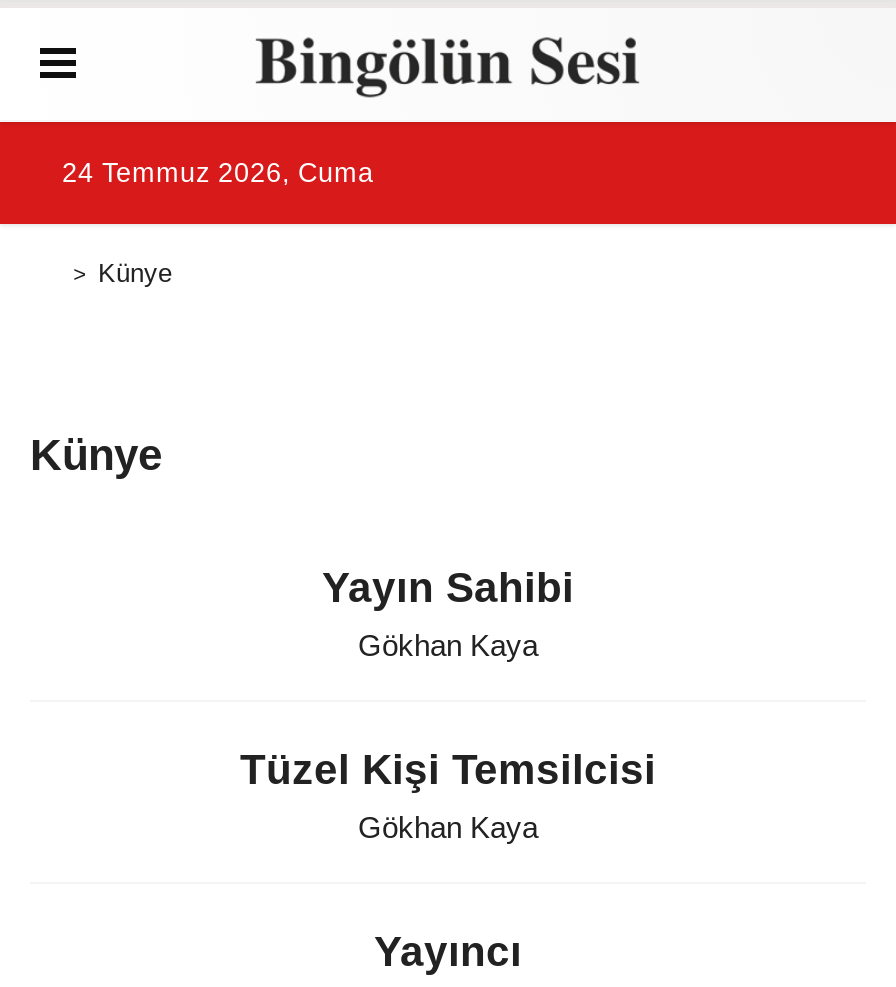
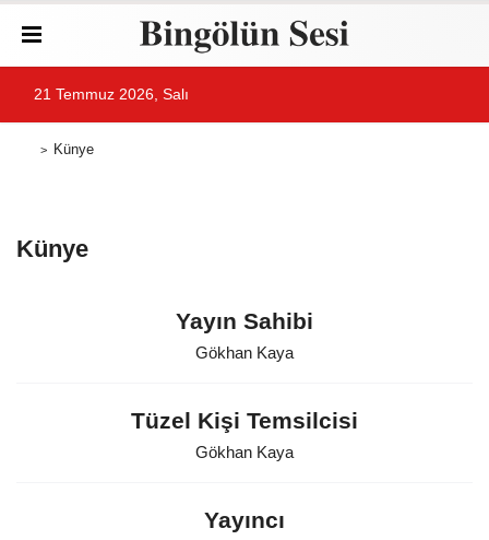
- 24 Temmuz 2026, Cuma
+ 21 Temmuz 2026, Salı
